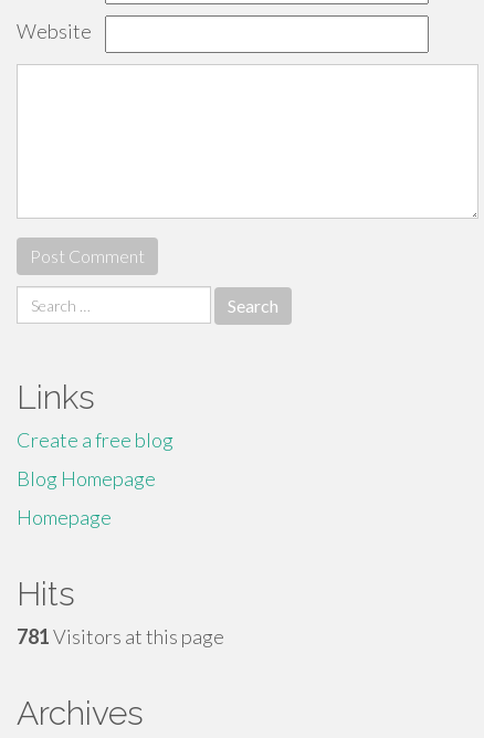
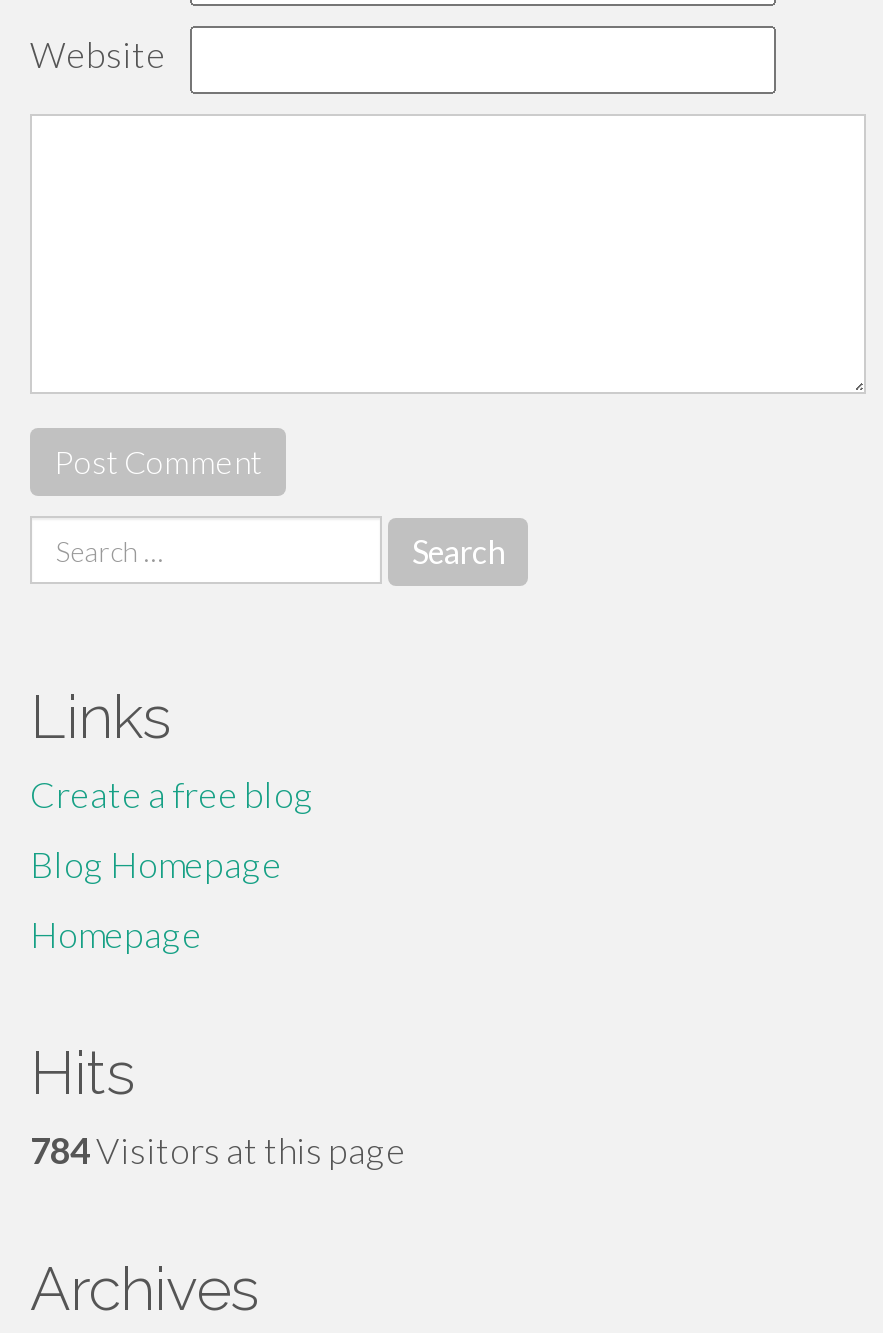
- 781Visitors at this page
+ 784Visitors at this page
